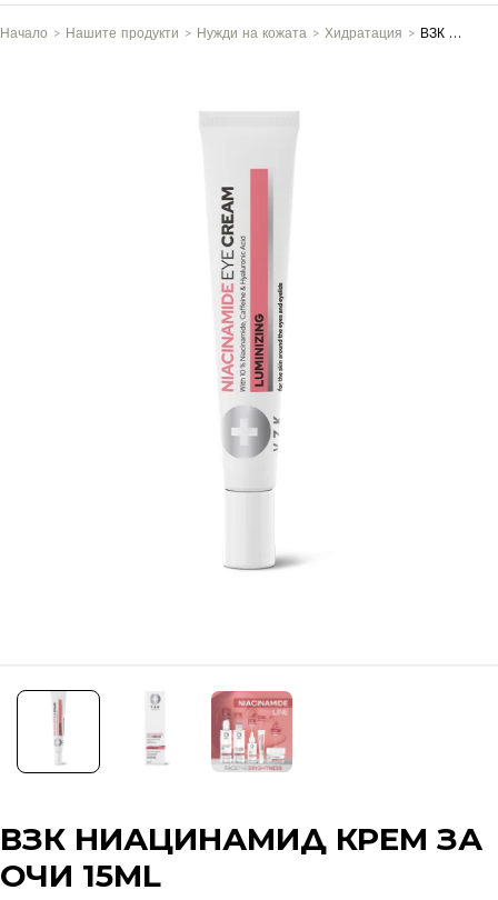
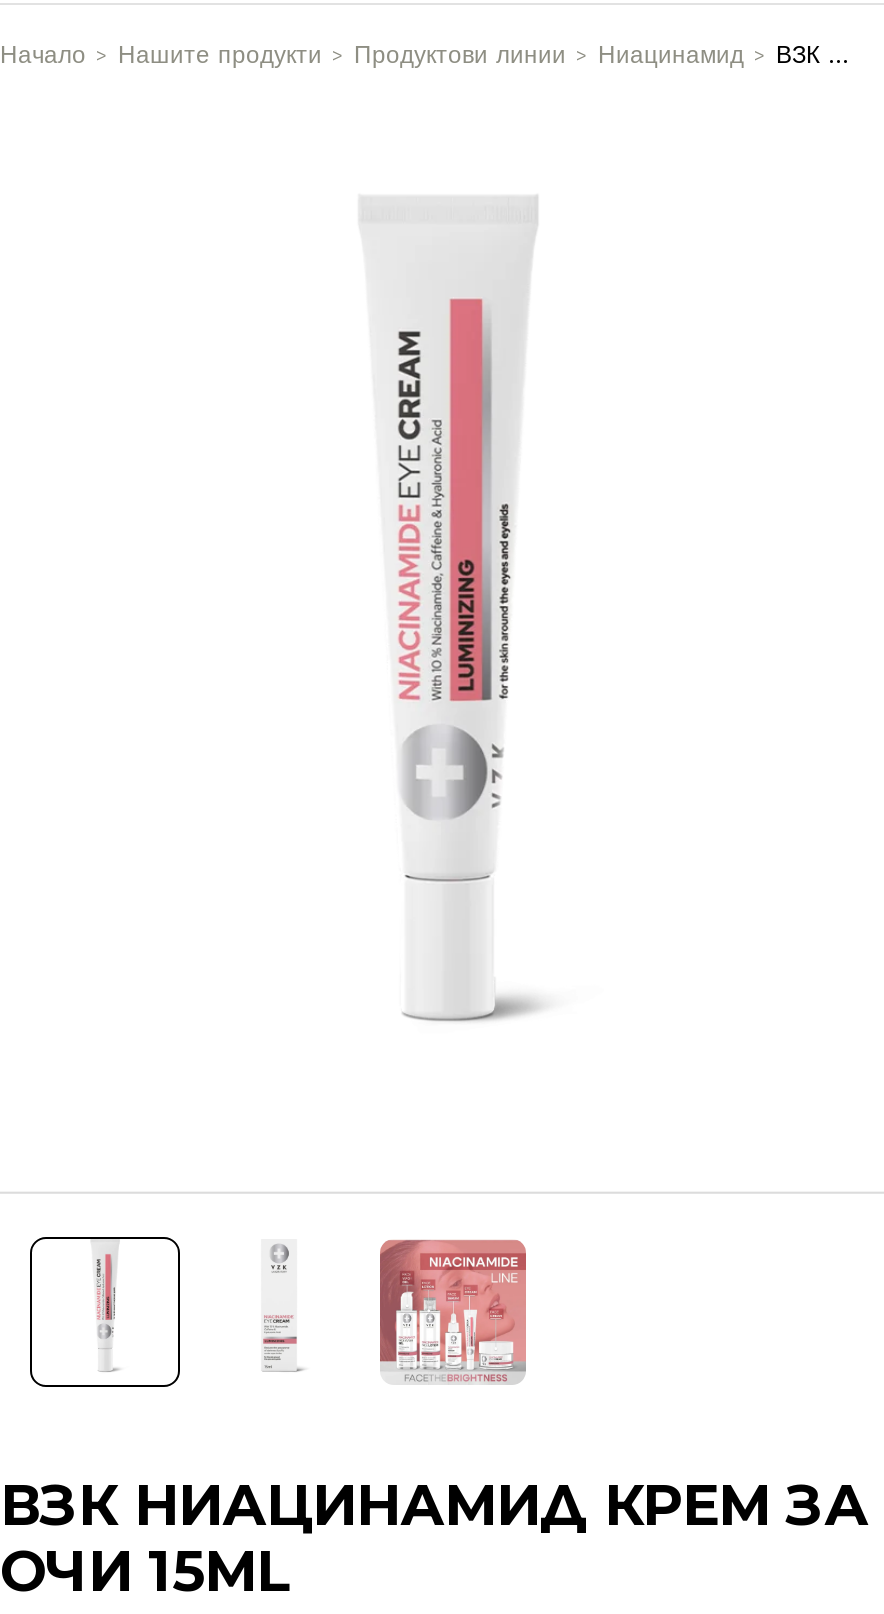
- Нужди на кожата
- Хидратация
+ Продуктови линии
+ Ниацинамид
